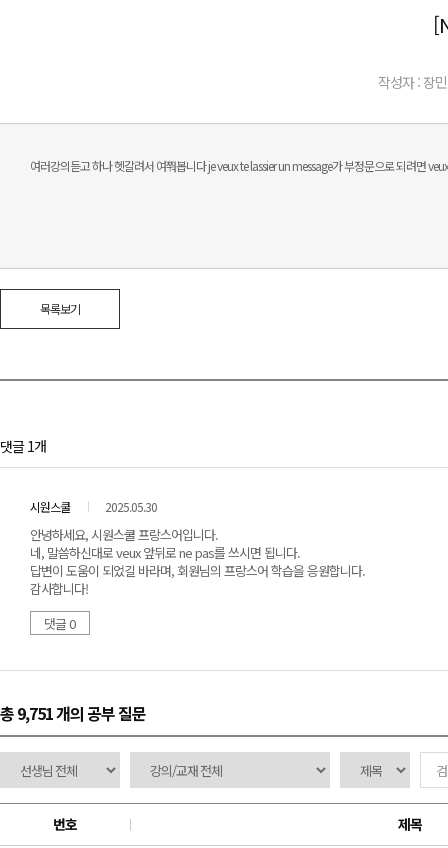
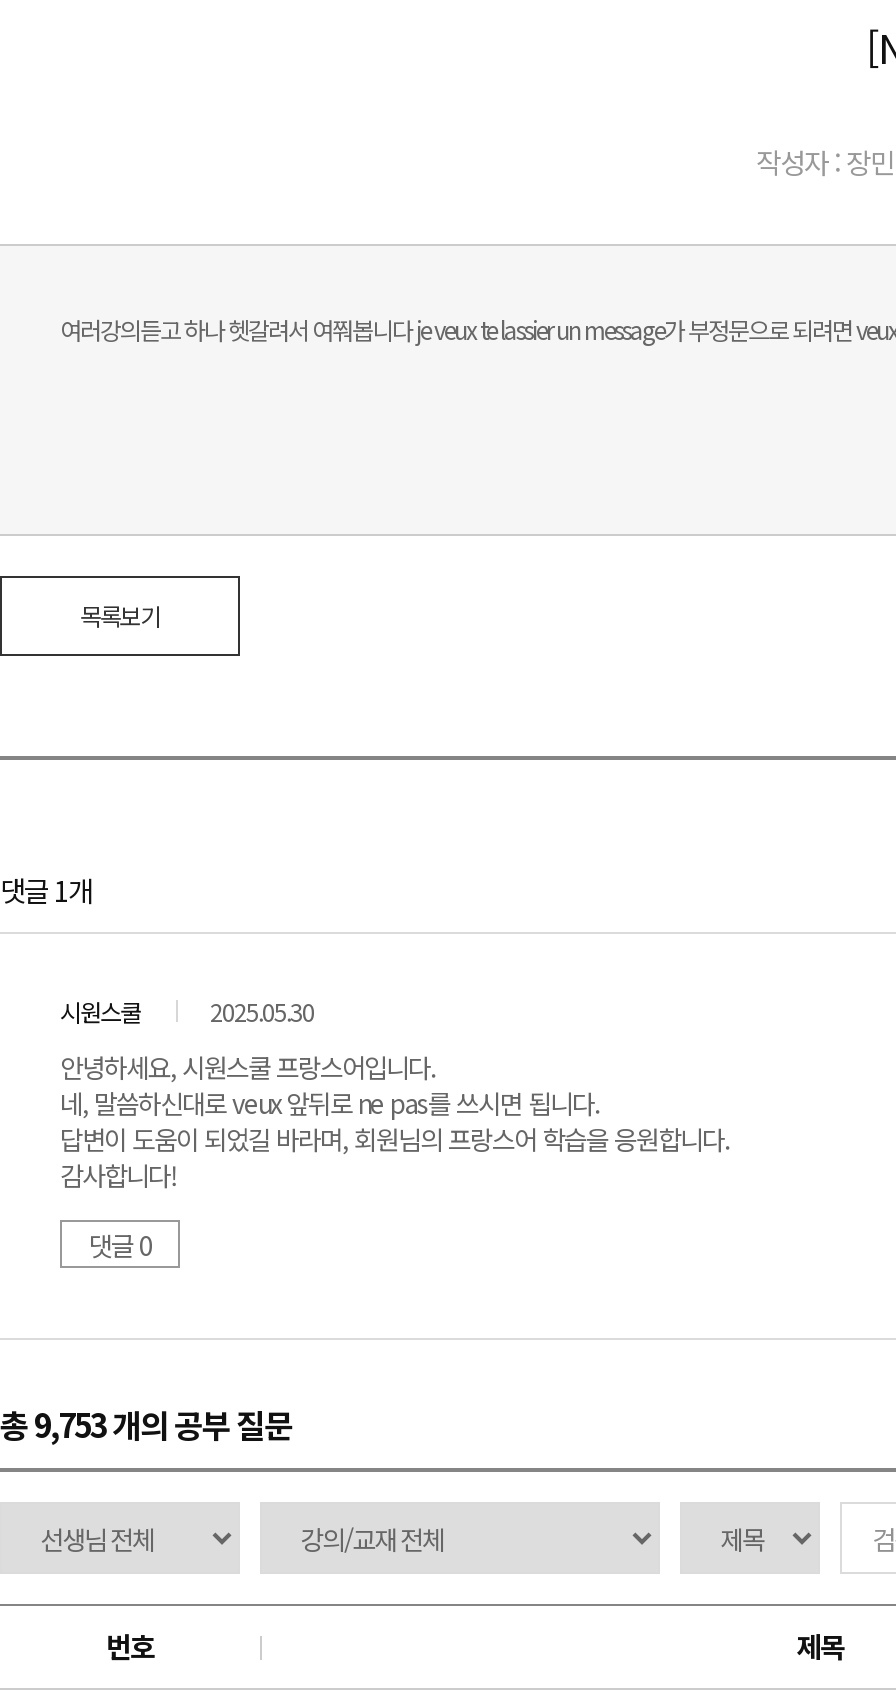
- 총 9,751 개의 공부 질문
+ 총 9,753 개의 공부 질문
